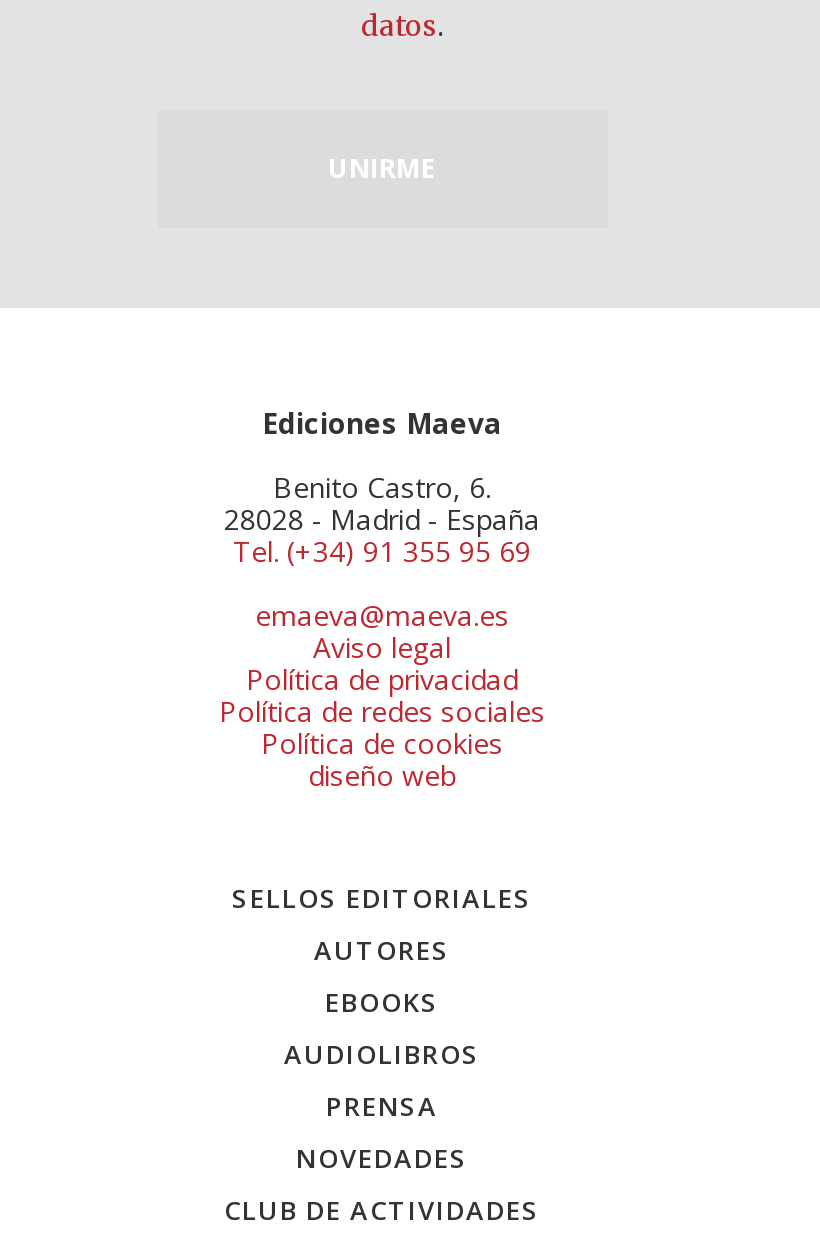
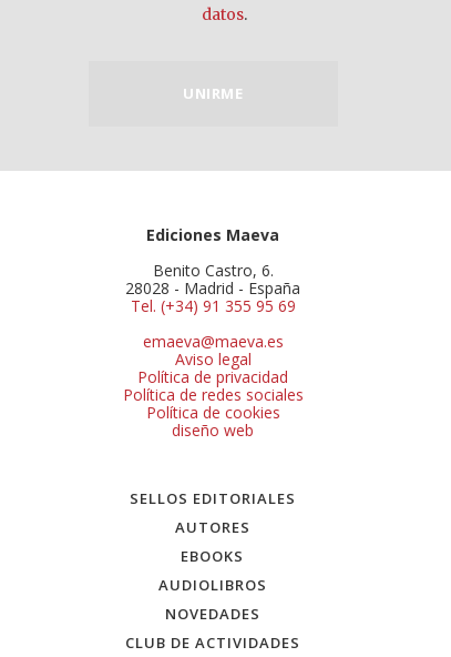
- PRENSA
